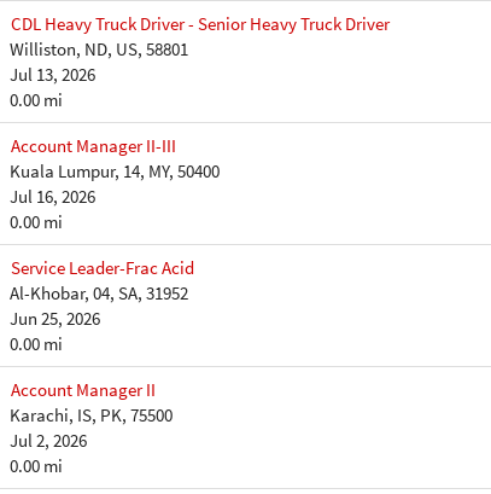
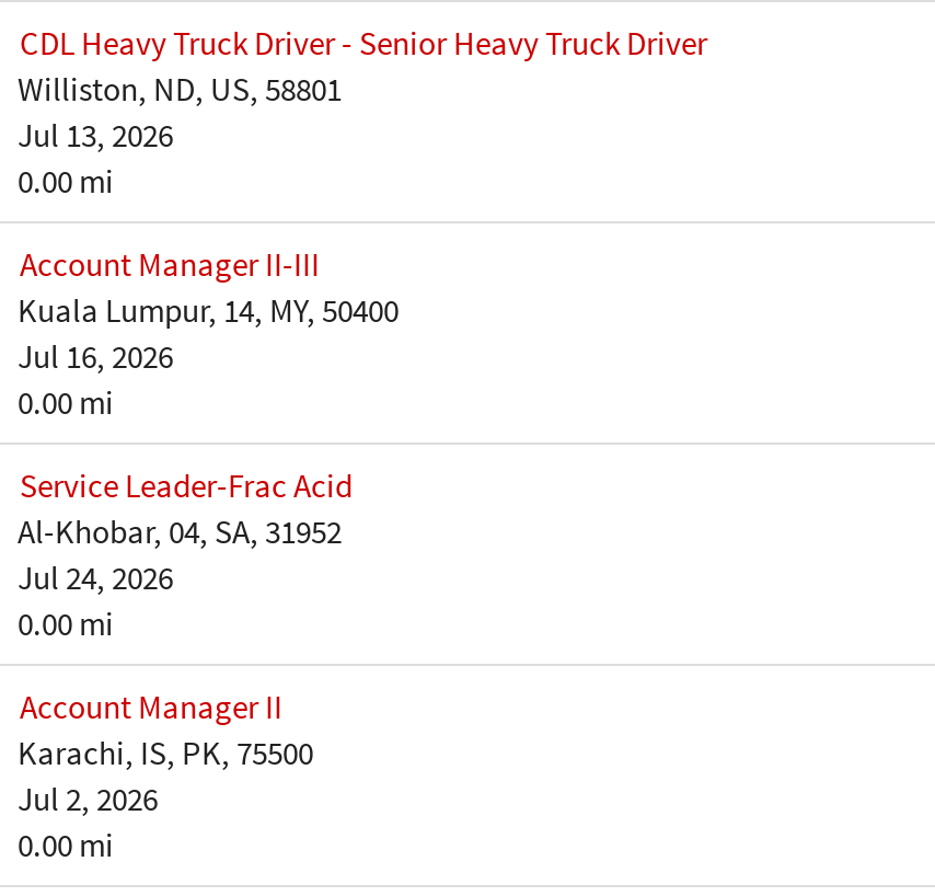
- Jun 25, 2026
+ Jul 24, 2026
